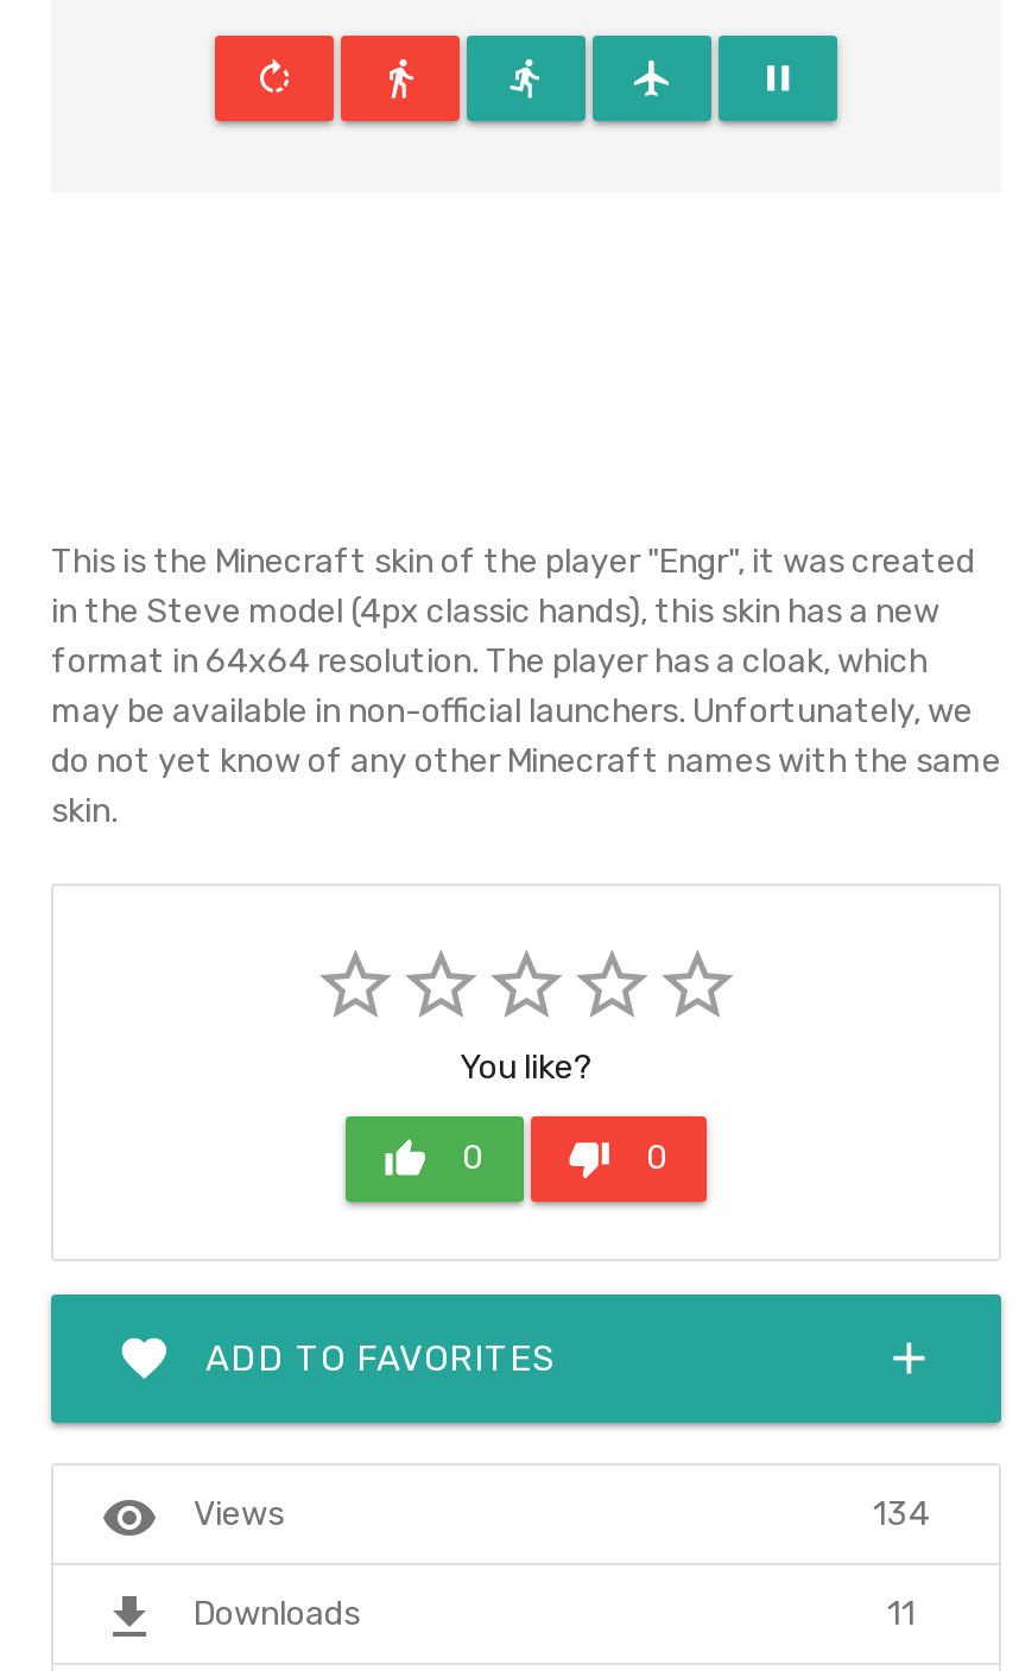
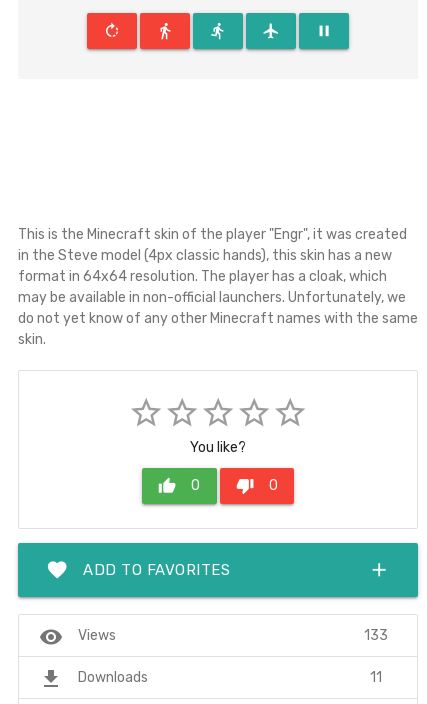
- 134
+ 133
